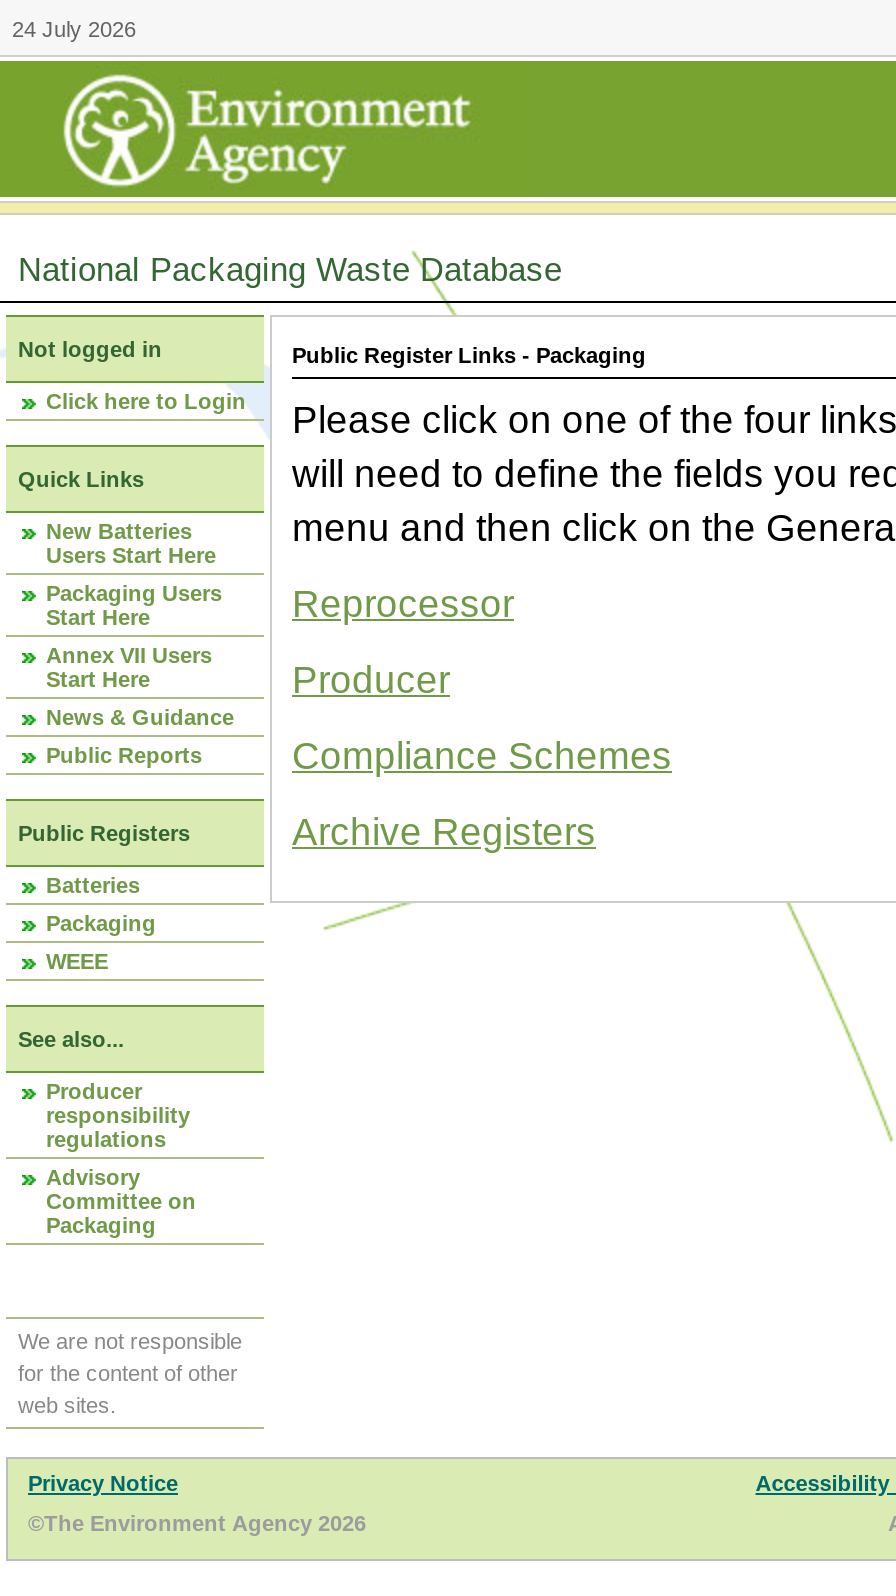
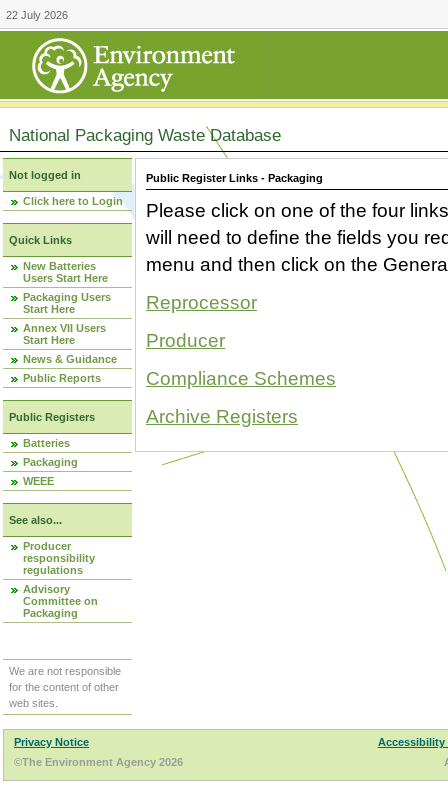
- 24 July 2026
+ 22 July 2026
